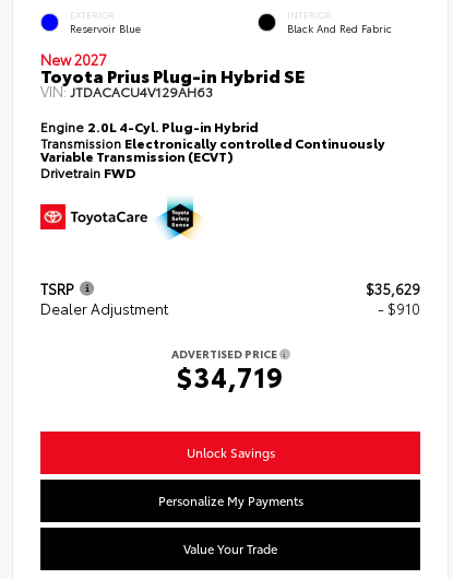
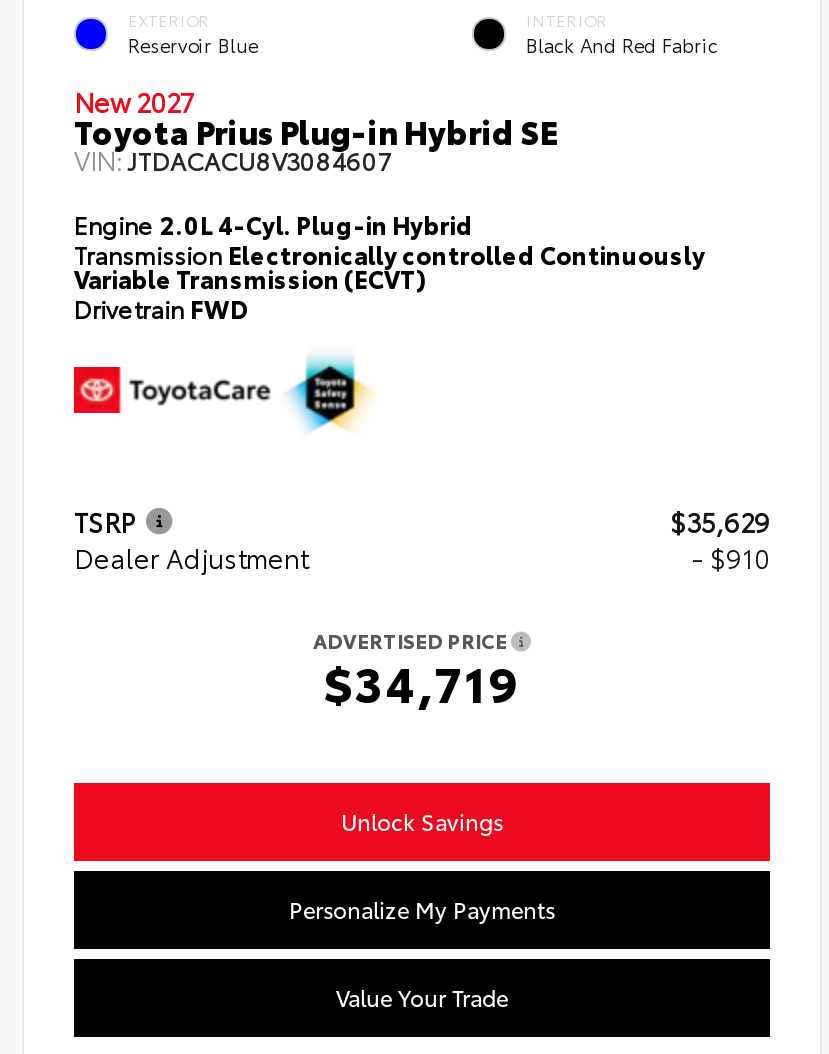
- VIN:JTDACACU4V129AH63
+ VIN:JTDACACU8V3084607
